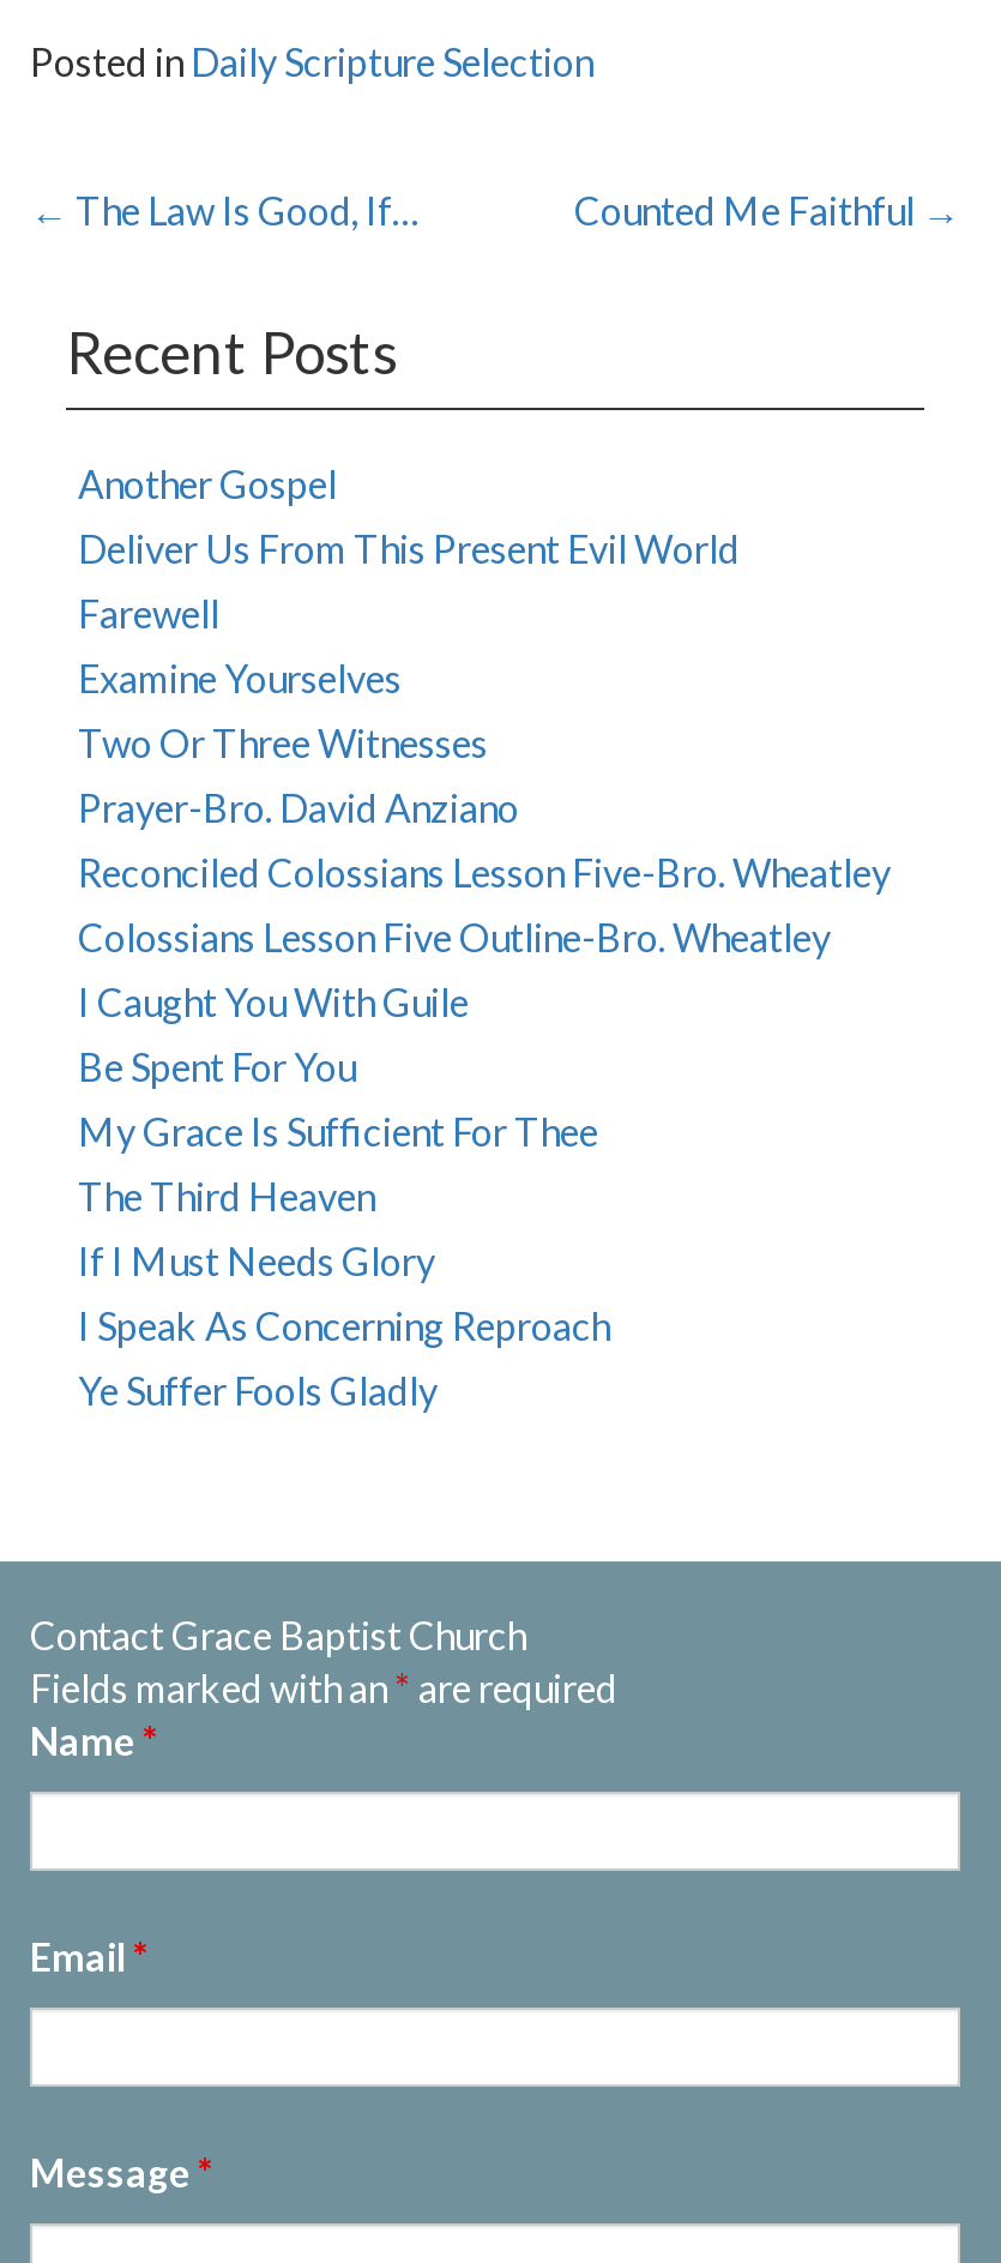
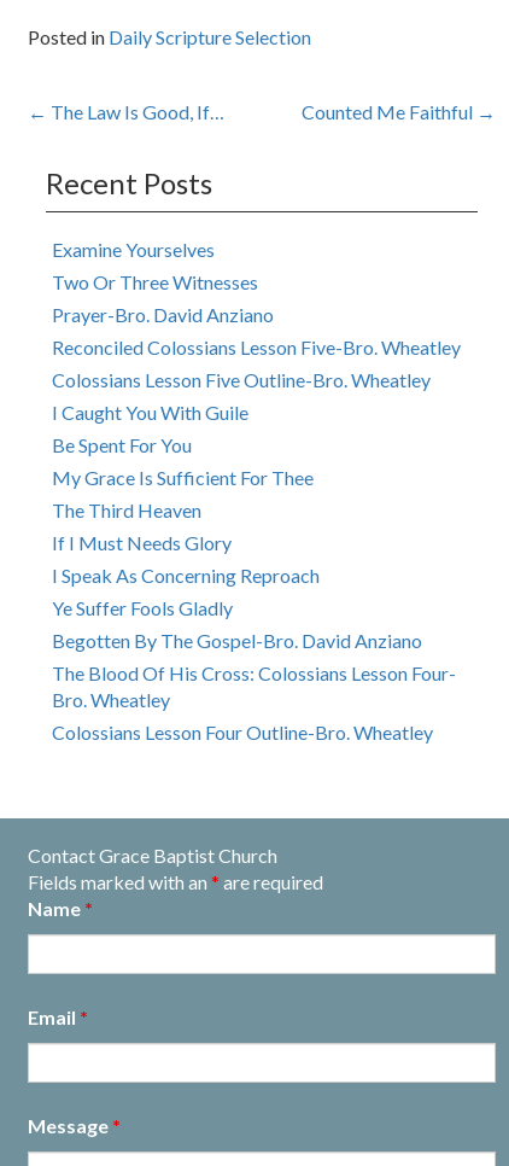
- Another Gospel
- Deliver Us From This Present Evil World
- Farewell

moved up: Examine Yourselves | Two Or Three Witnesses | Prayer-Bro. David Anziano | ... | I Speak As Concerning Reproach | Ye Suffer Fools Gladly

+ Begotten By The Gospel-Bro. David Anziano
+ The Blood Of His Cross: Colossians Lesson Four-
+ Bro. Wheatley
+ Colossians Lesson Four Outline-Bro. Wheatley
